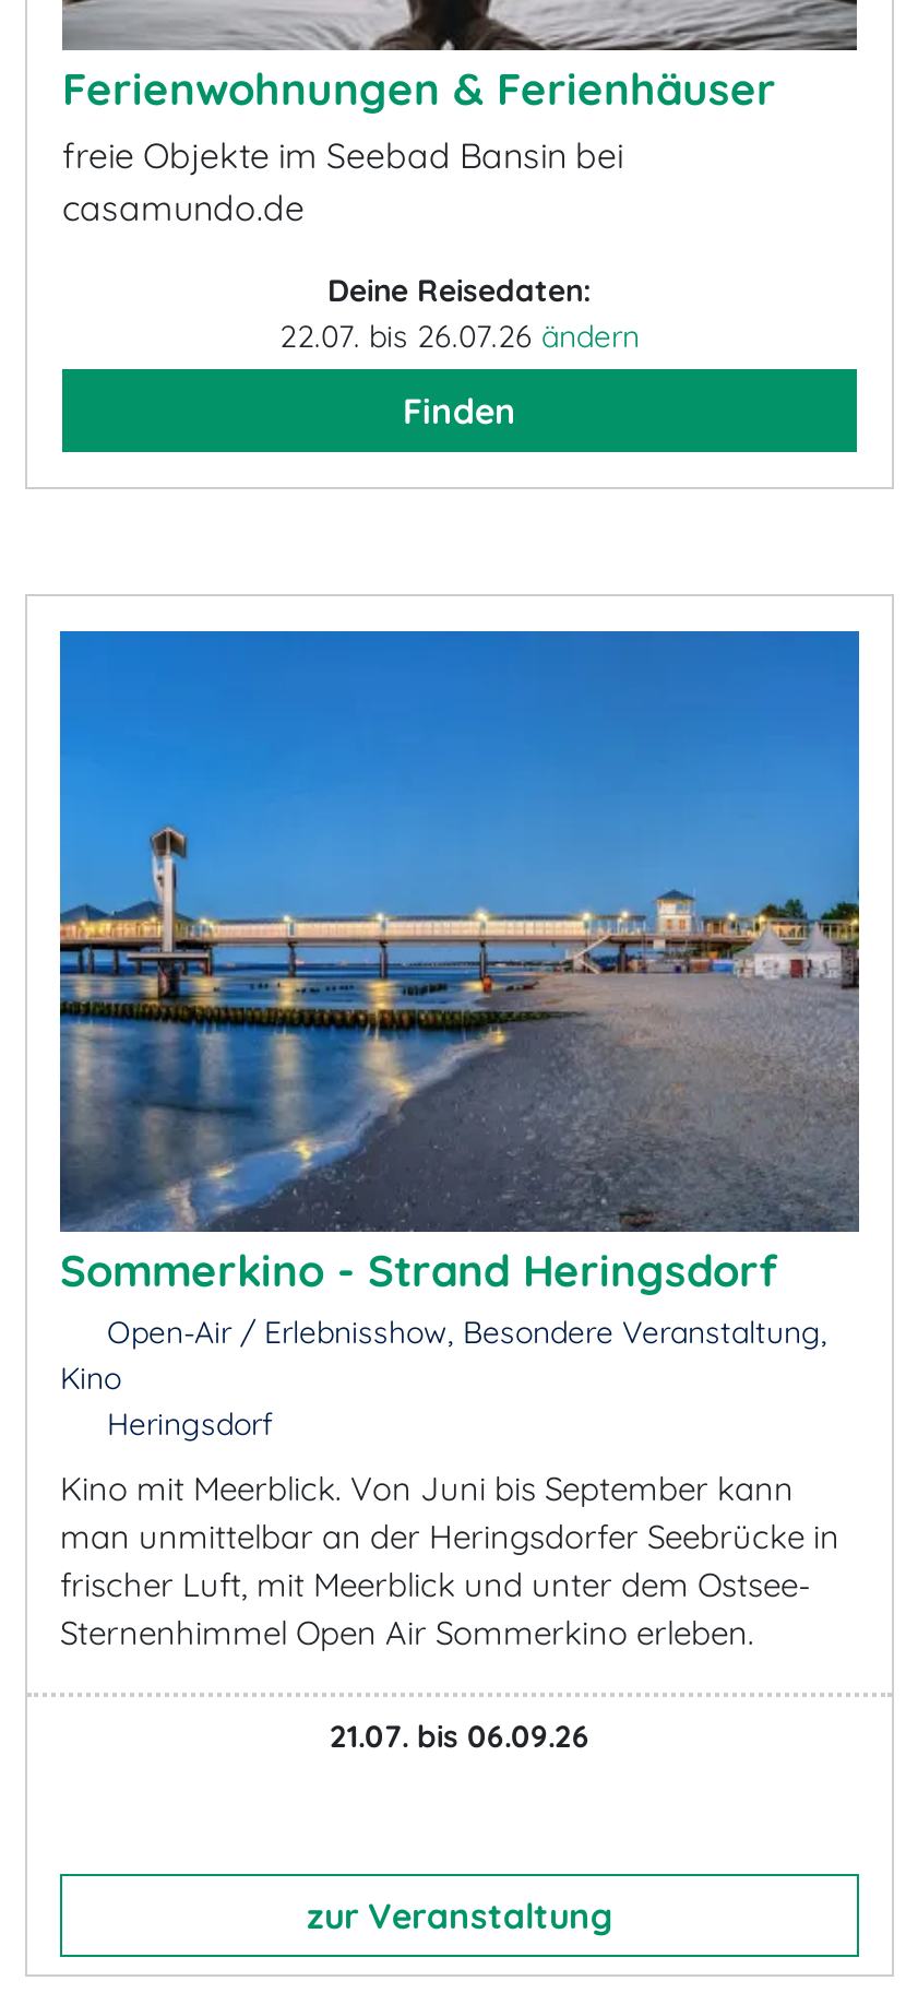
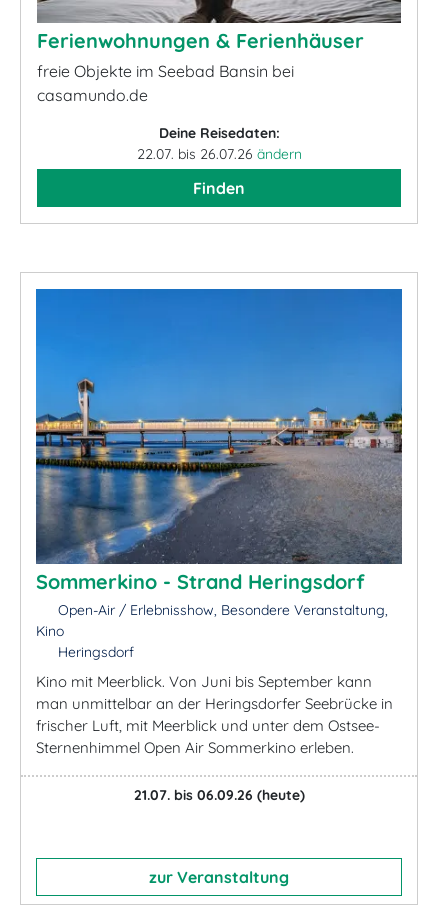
- 21.07. bis 06.09.26
+ 21.07. bis 06.09.26 (heute)
